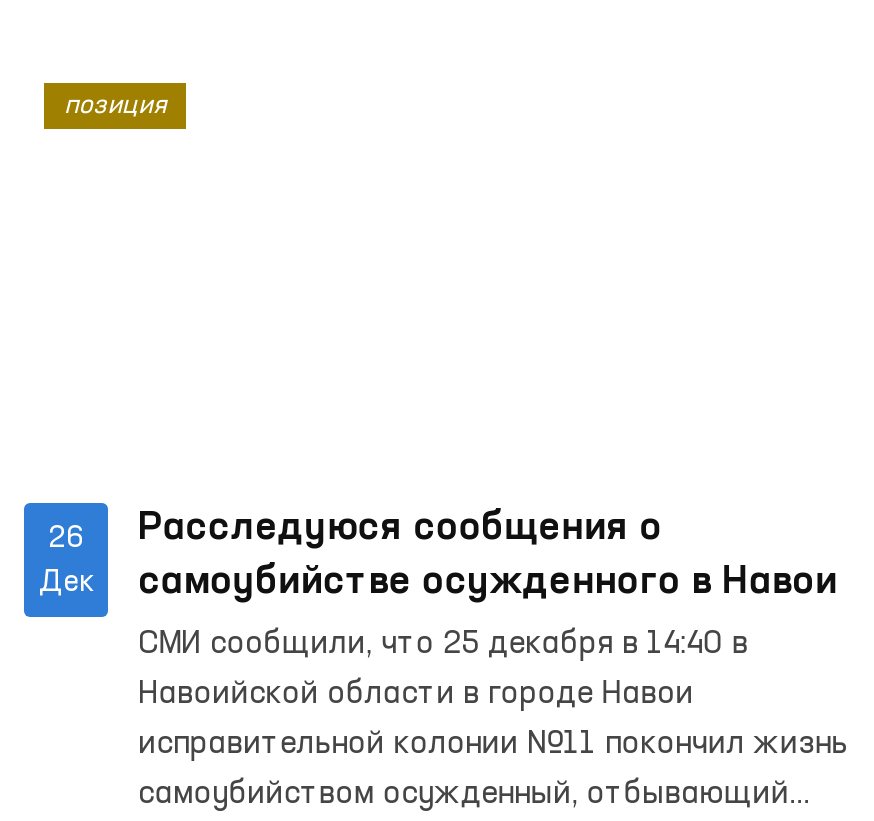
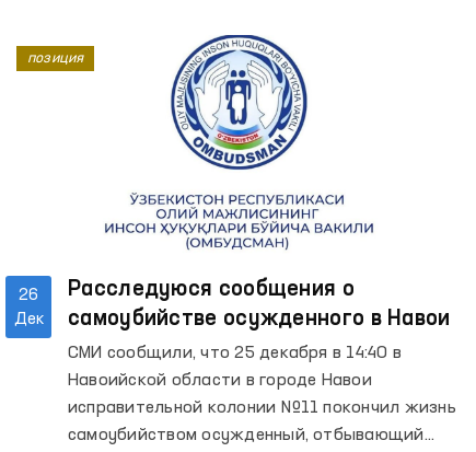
+ [image]

+ [image]
